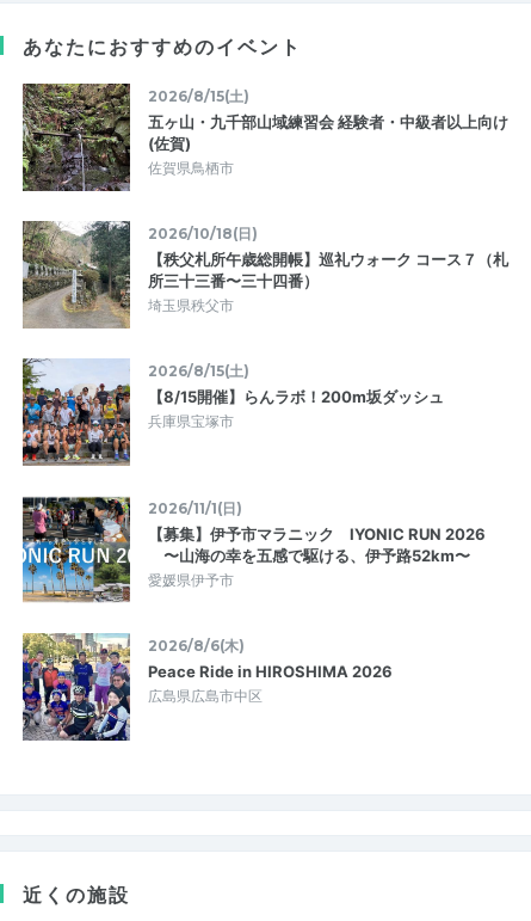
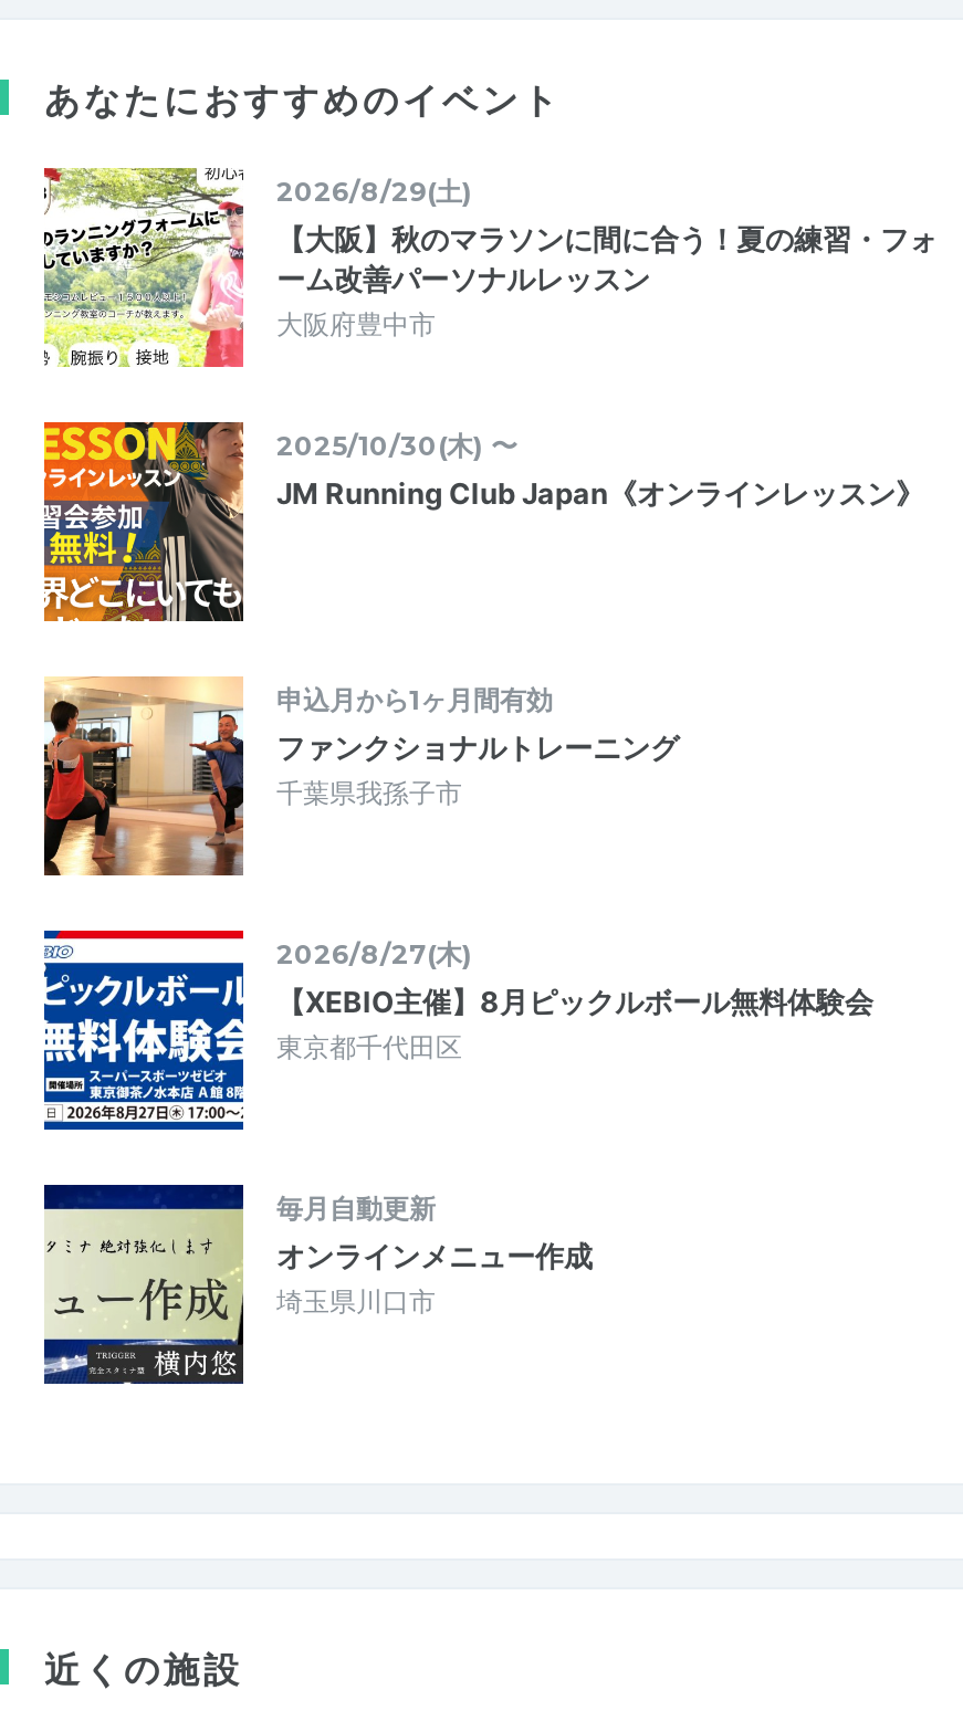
- [image]
- 2026/8/15(土)
- 五ヶ山・九千部山域練習会 経験者・中級者以上向け
- (佐賀)
- 佐賀県鳥栖市
+ [image]
+ 2026/8/29(土)
+ 【大阪】秋のマラソンに間に合う！夏の練習・フォ
+ ーム改善パーソナルレッスン
+ 大阪府豊中市

- [image]
- 2026/10/18(日)
- 【秩父札所午歳総開帳】巡礼ウォーク コース７（札
- 所三十三番〜三十四番）
- 埼玉県秩父市
+ [image]
+ 2025/10/30(木) 〜
+ JM Running Club Japan《オンラインレッスン》

- [image]
- 2026/8/15(土)
- 【8/15開催】らんラボ！200m坂ダッシュ
- 兵庫県宝塚市
+ [image]
+ 申込月から1ヶ月間有効
+ ファンクショナルトレーニング
+ 千葉県我孫子市

- [image]
- 2026/11/1(日)
- 【募集】伊予市マラニック IYONIC RUN 2026
- 〜山海の幸を五感で駆ける、伊予路52km〜
- 愛媛県伊予市
+ [image]
+ 2026/8/27(木)
+ 【XEBIO主催】8月ピックルボール無料体験会
+ 東京都千代田区

- [image]
- 2026/8/6(木)
- Peace Ride in HIROSHIMA 2026
- 広島県広島市中区
+ [image]
+ 毎月自動更新
+ オンラインメニュー作成
+ 埼玉県川口市
